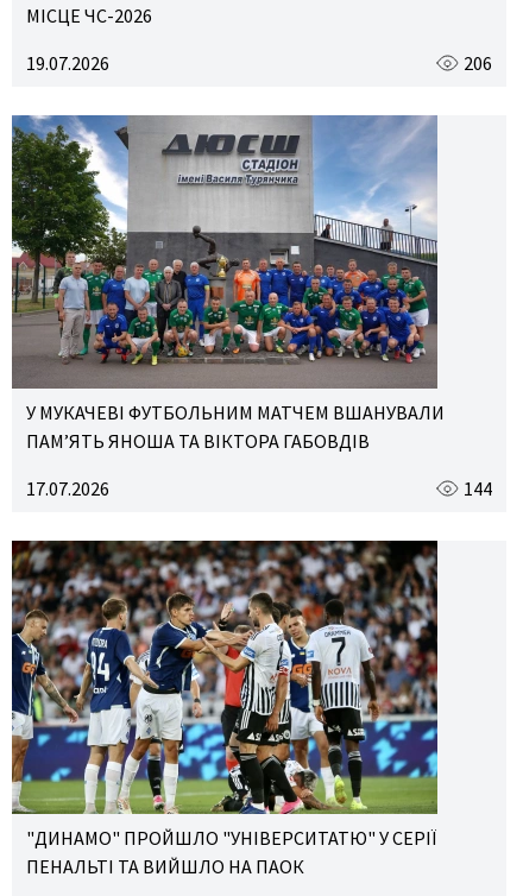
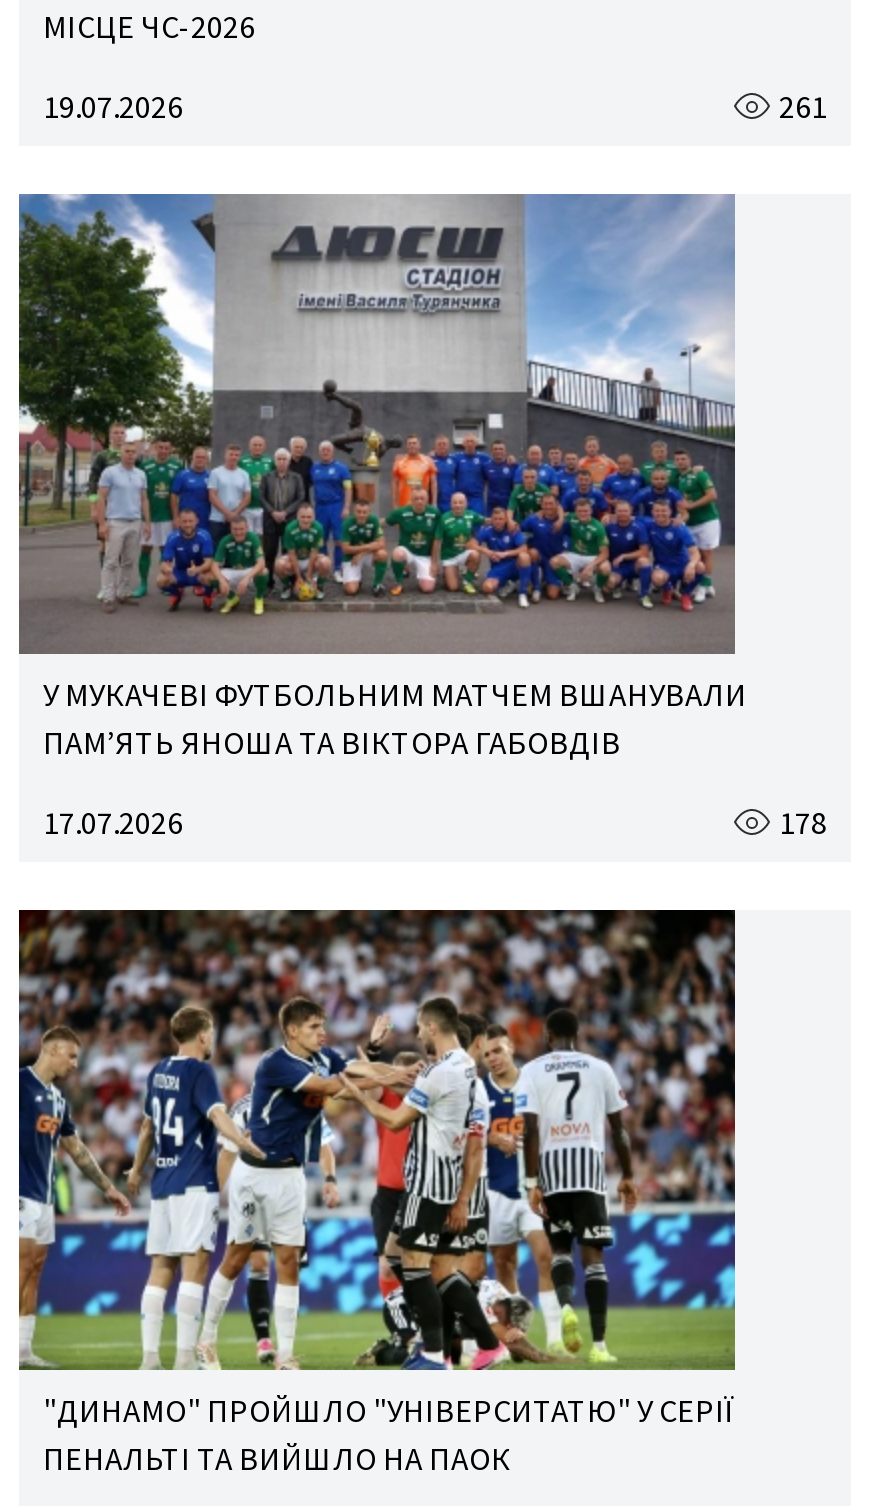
- 206
+ 261

- 144
+ 178
